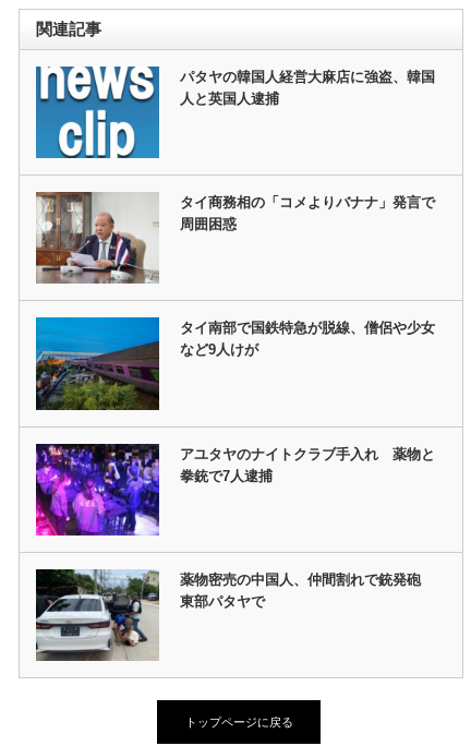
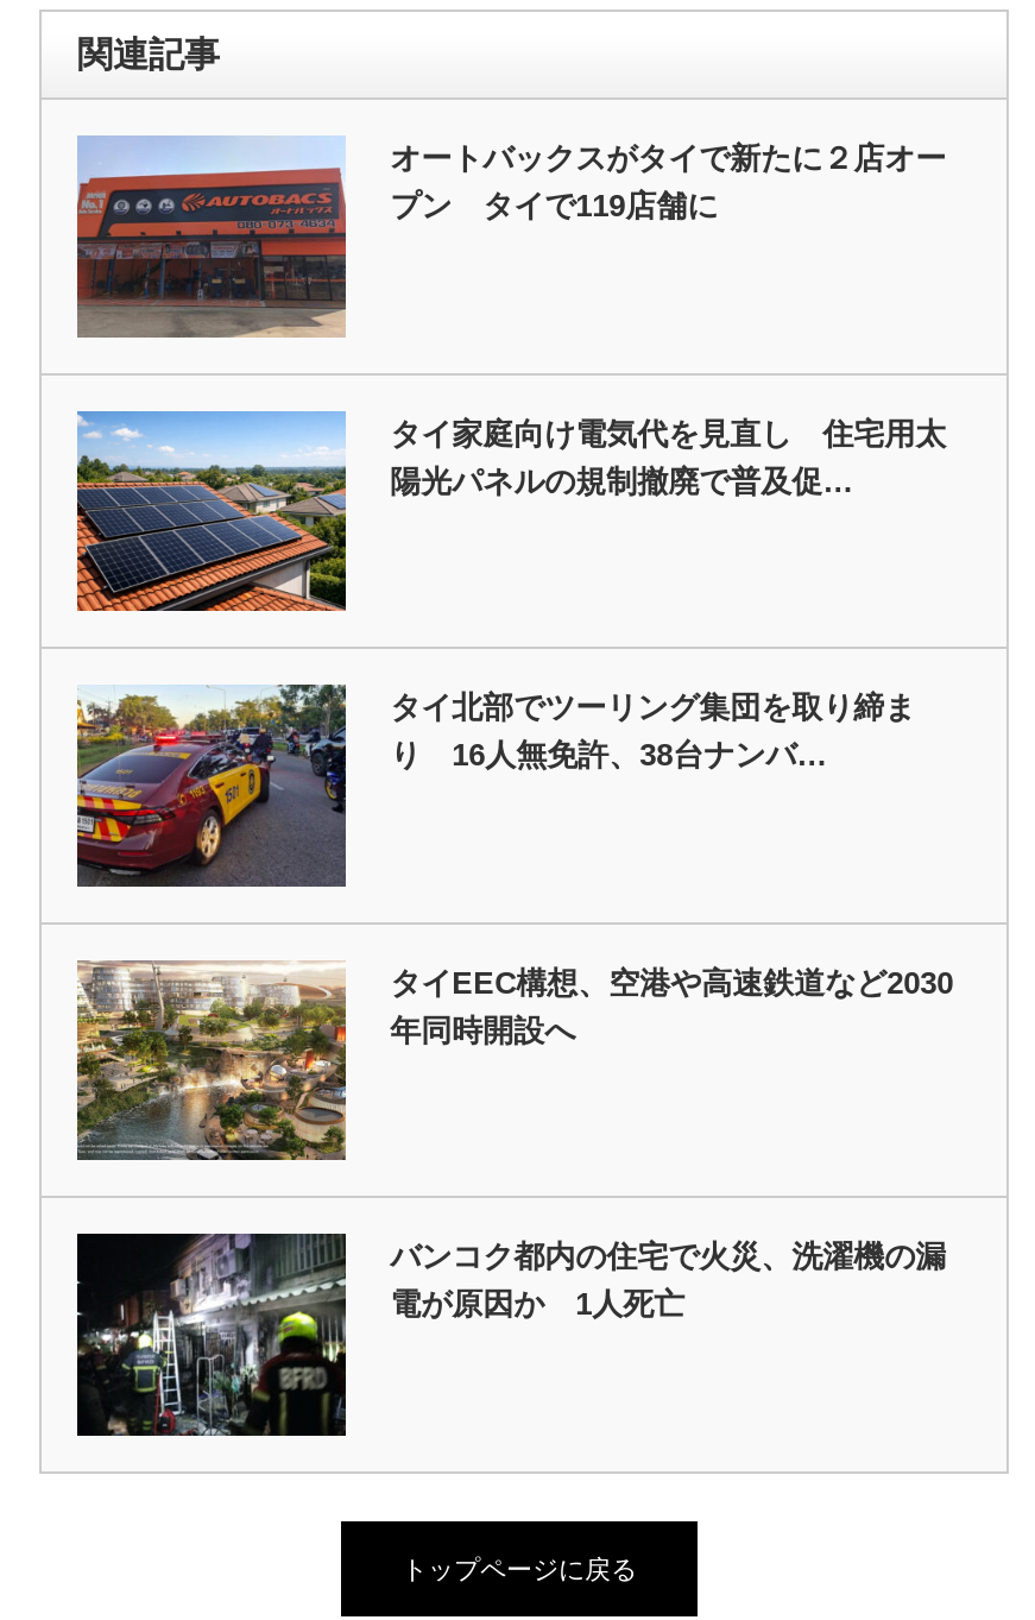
- [image]
- パタヤの韓国人経営大麻店に強盗、韓国
- 人と英国人逮捕
+ [image]
+ オートバックスがタイで新たに２店オー
+ プン タイで119店舗に

- [image]
- タイ商務相の「コメよりバナナ」発言で
- 周囲困惑
+ [image]
+ タイ家庭向け電気代を見直し 住宅用太
+ 陽光パネルの規制撤廃で普及促…

- [image]
- タイ南部で国鉄特急が脱線、僧侶や少女
- など9人けが
+ [image]
+ タイ北部でツーリング集団を取り締ま
+ り 16人無免許、38台ナンバ…

- [image]
- アユタヤのナイトクラブ手入れ 薬物と
- 拳銃で7人逮捕
+ [image]
+ タイEEC構想、空港や高速鉄道など2030
+ 年同時開設へ

- [image]
- 薬物密売の中国人、仲間割れで銃発砲
- 東部パタヤで
+ [image]
+ バンコク都内の住宅で火災、洗濯機の漏
+ 電が原因か 1人死亡
